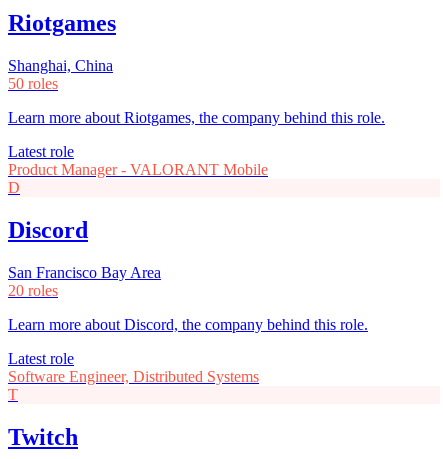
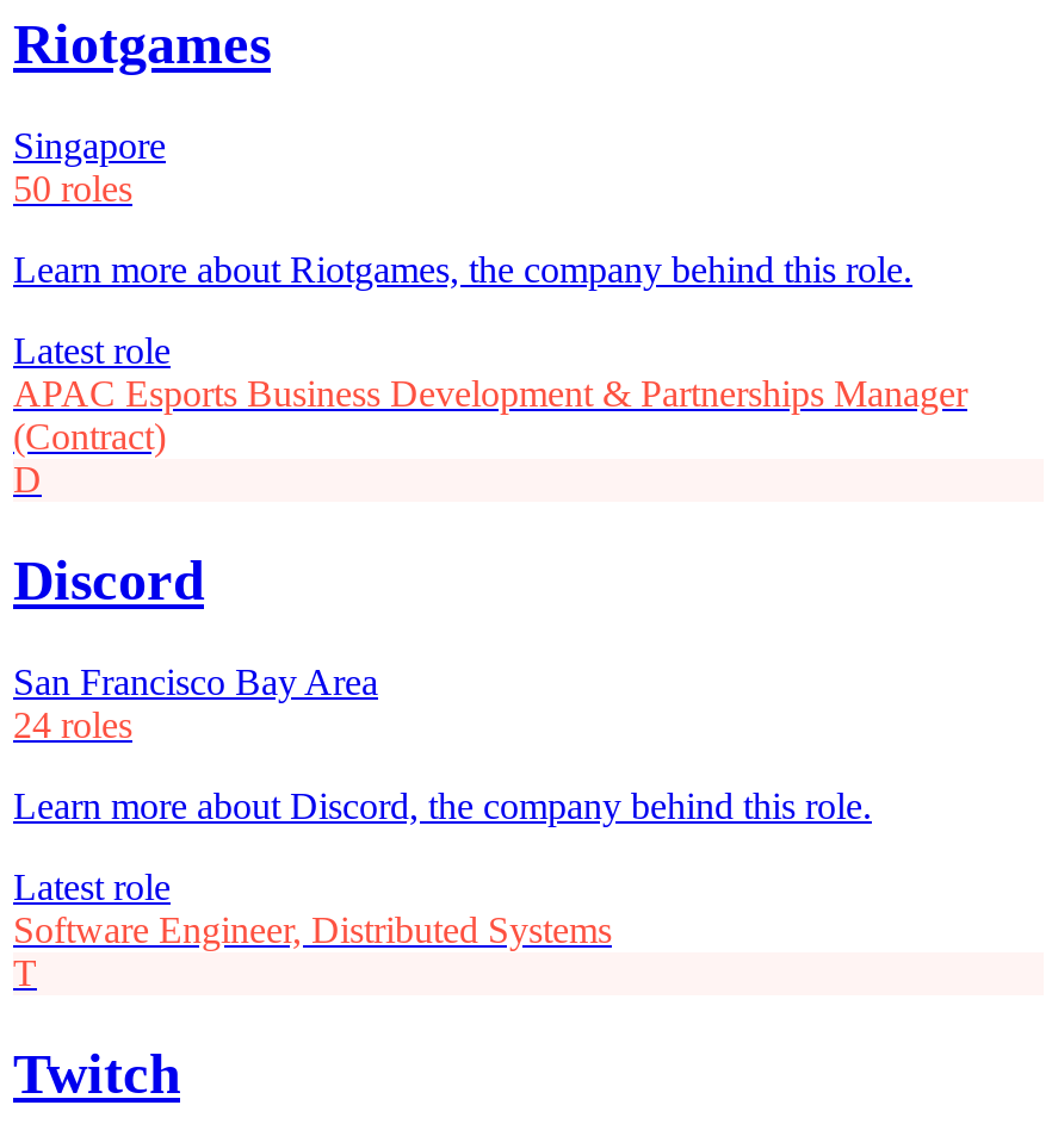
- Shanghai, China
+ Singapore

- Product Manager - VALORANT Mobile
+ APAC Esports Business Development & Partnerships Manager
+ (Contract)

- 20 roles
+ 24 roles
